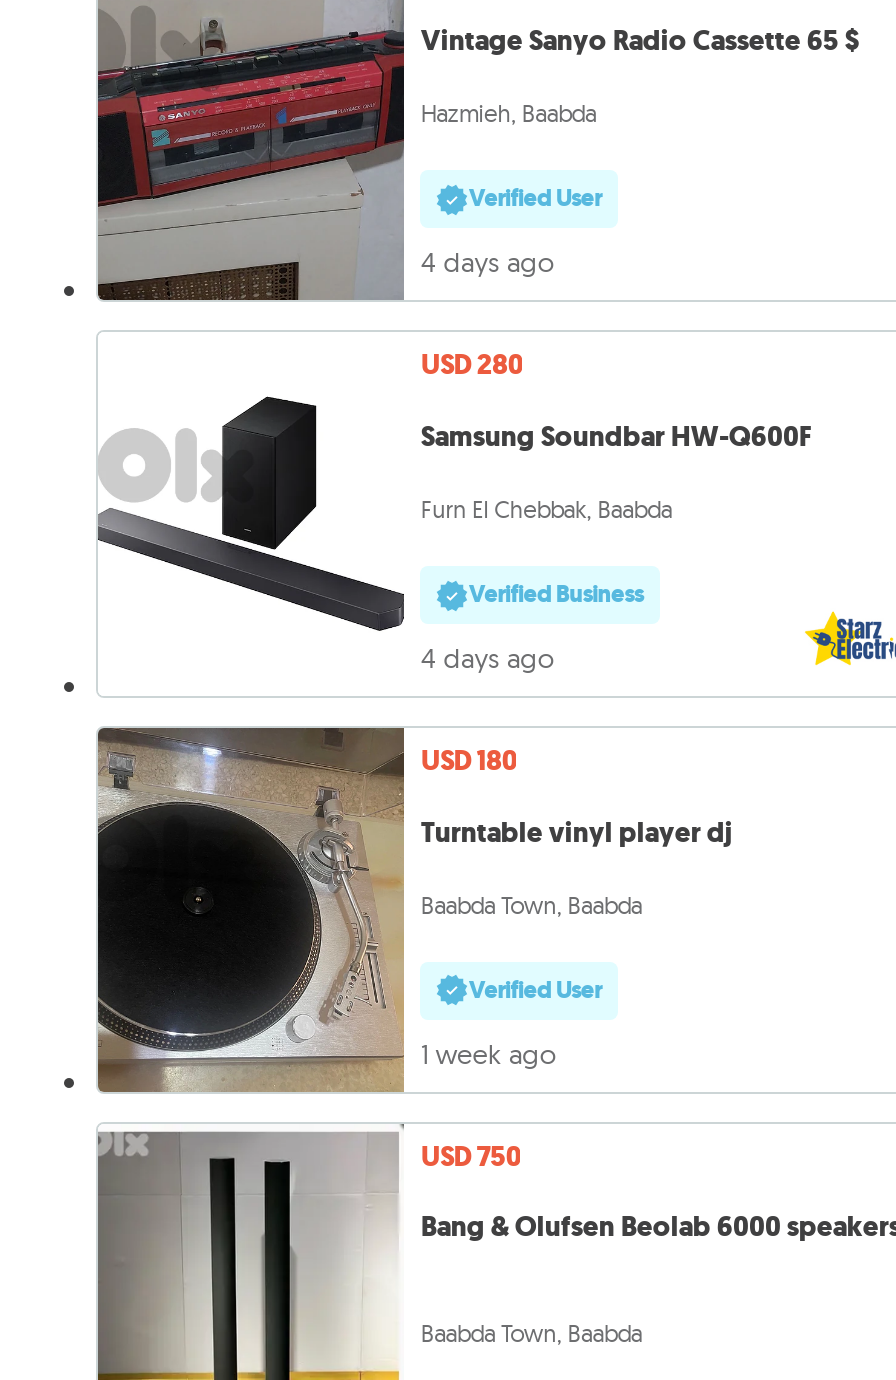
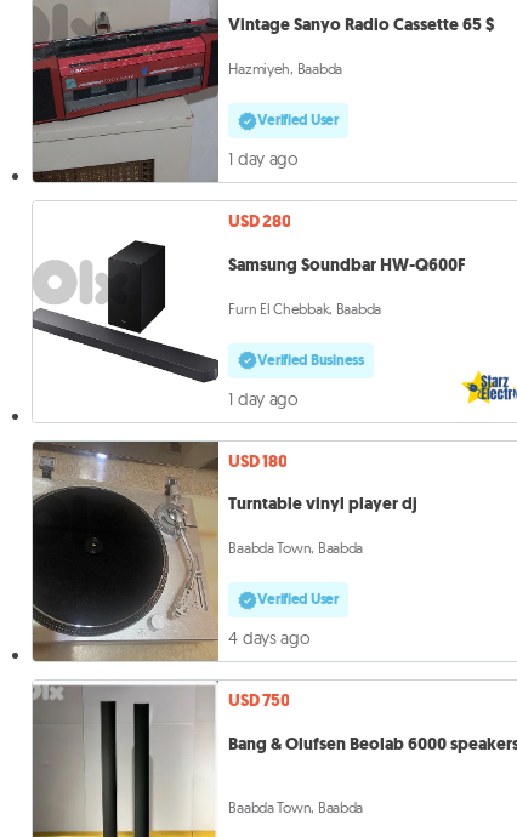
- Hazmieh, Baabda
+ Hazmiyeh, Baabda

- 4 days ago
+ 1 day ago

- 4 days ago
+ 1 day ago

- 1 week ago
+ 4 days ago
